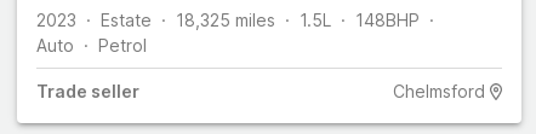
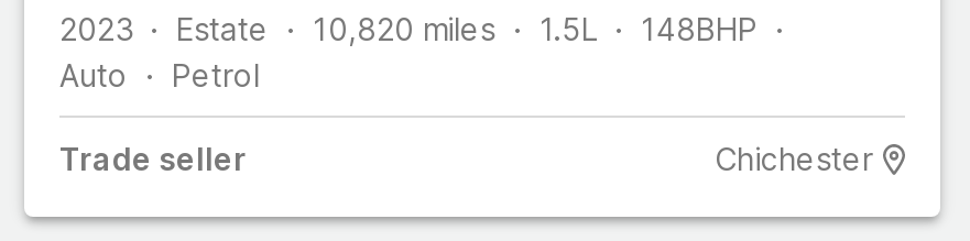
- 2023 Estate 18,325 miles 1.5L 148BHP
+ 2023 Estate 10,820 miles 1.5L 148BHP

- Chelmsford
+ Chichester
